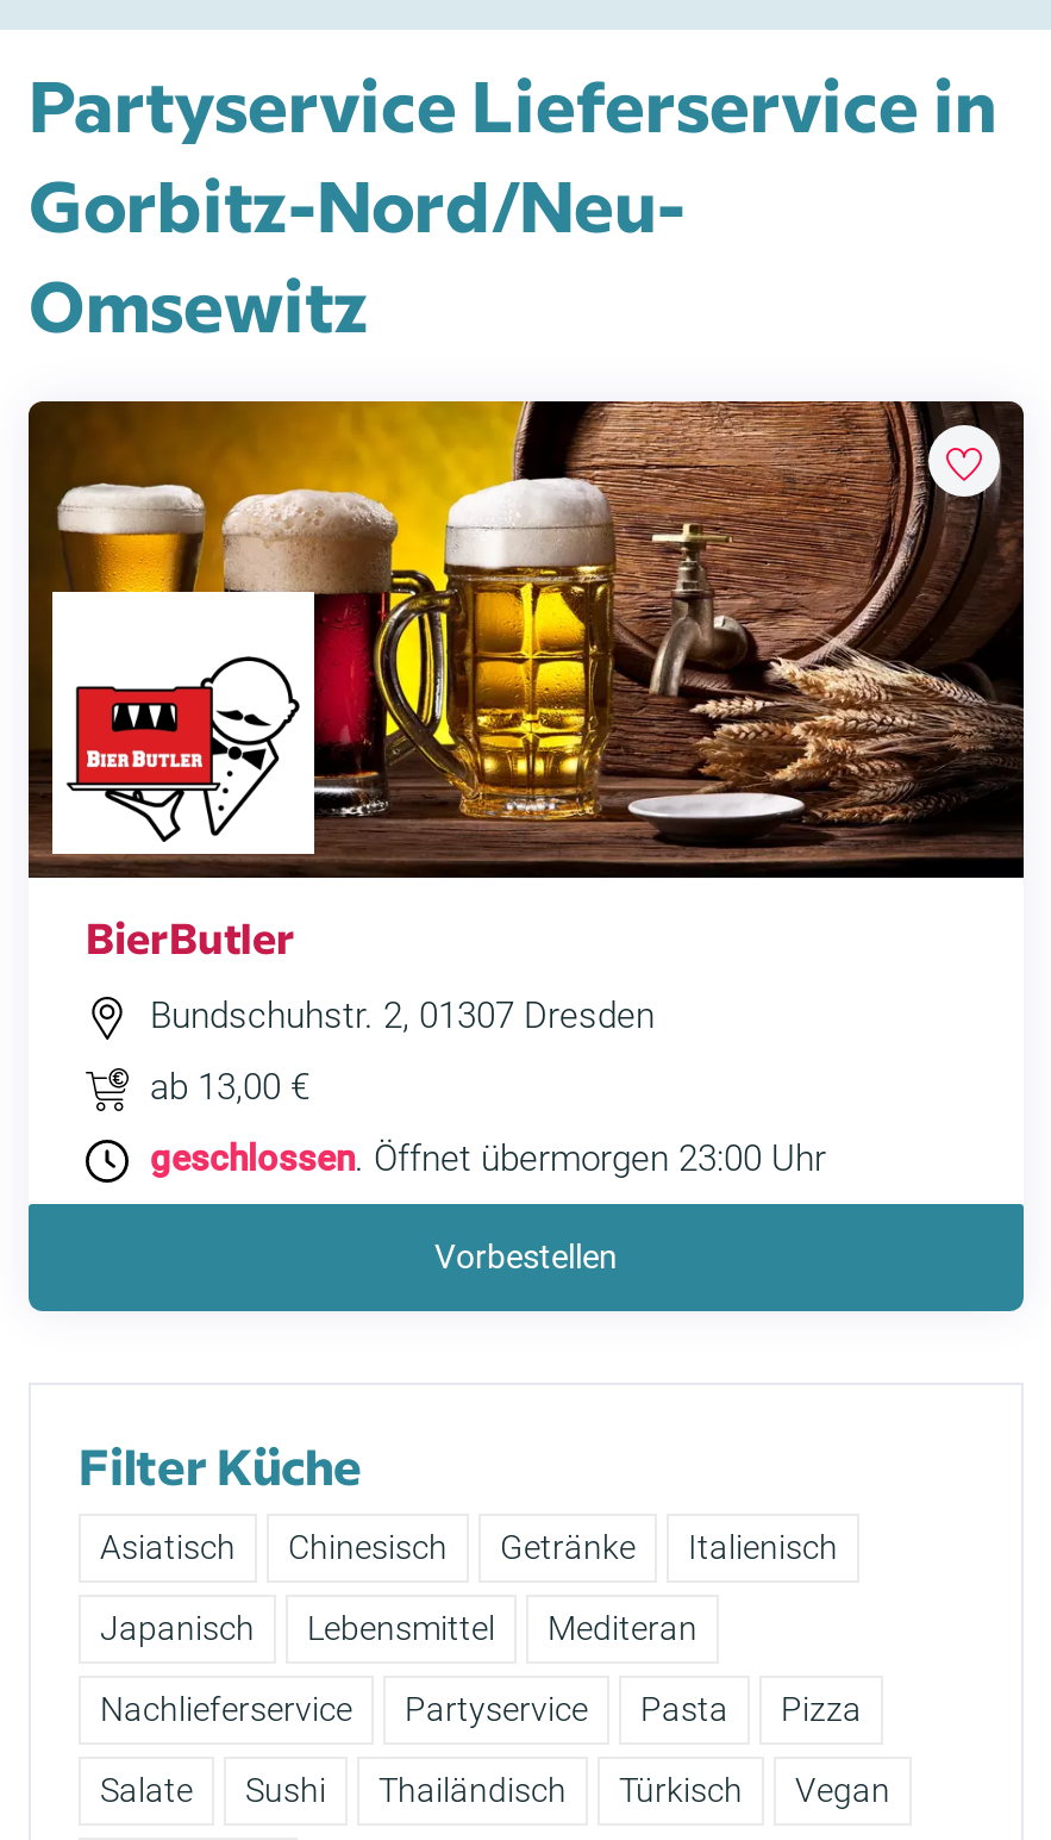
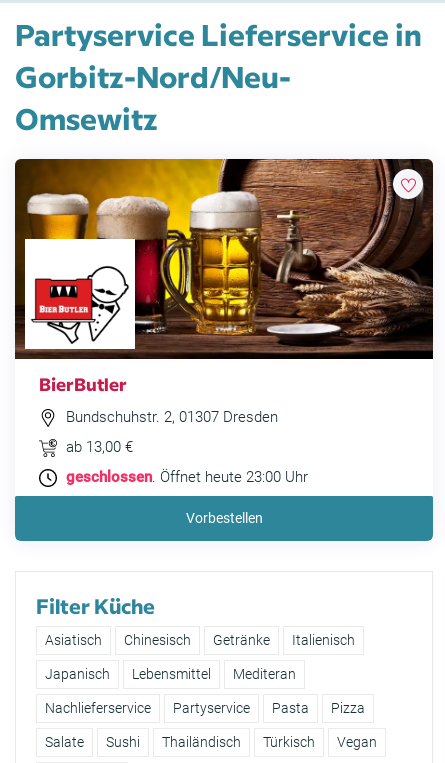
- geschlossen. Öffnet übermorgen 23:00 Uhr
+ geschlossen. Öffnet heute 23:00 Uhr
